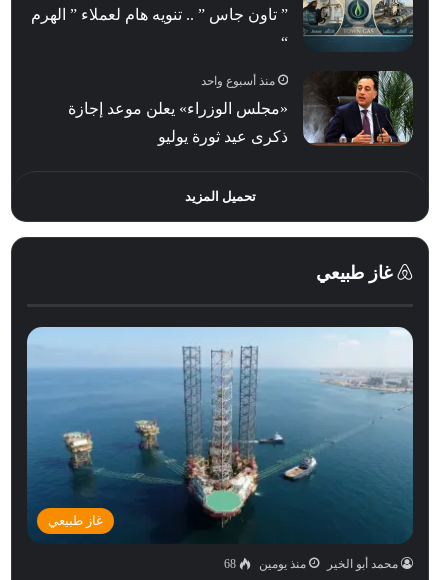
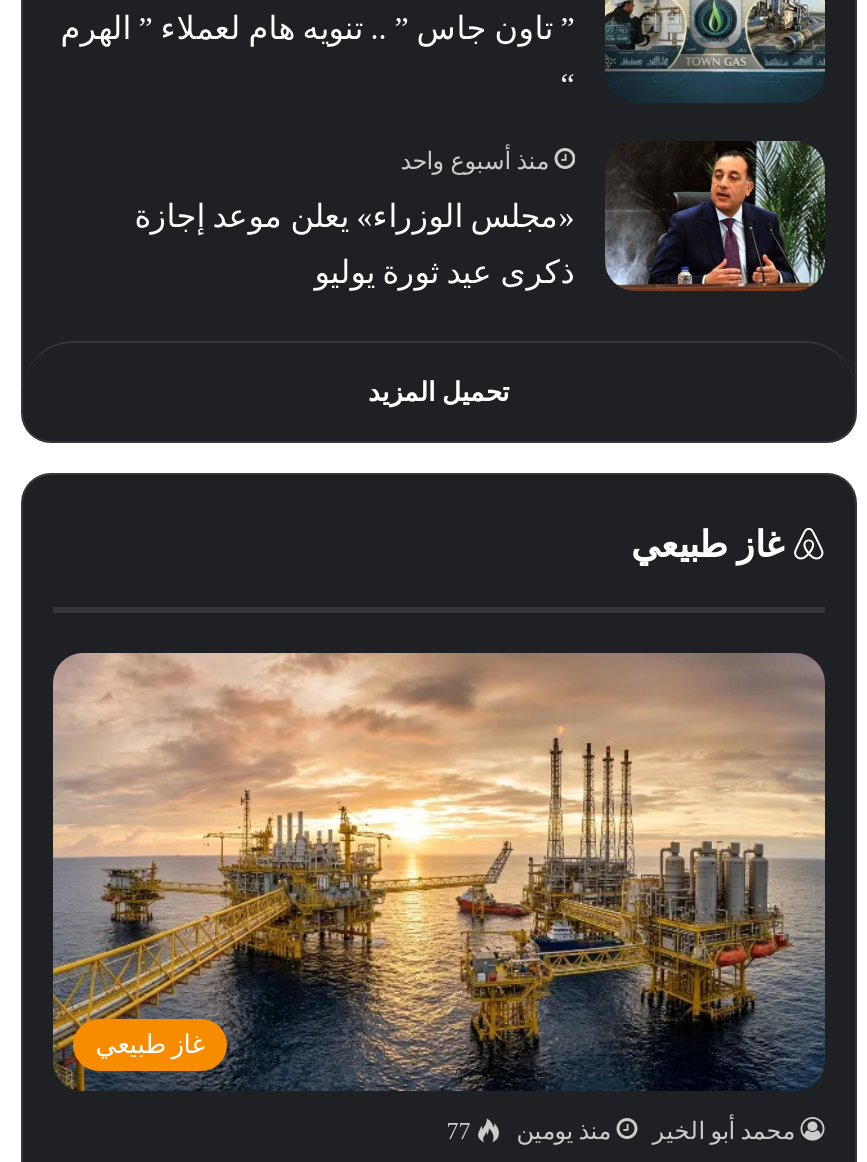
- [image]
- 68
+ [image]
+ 77
